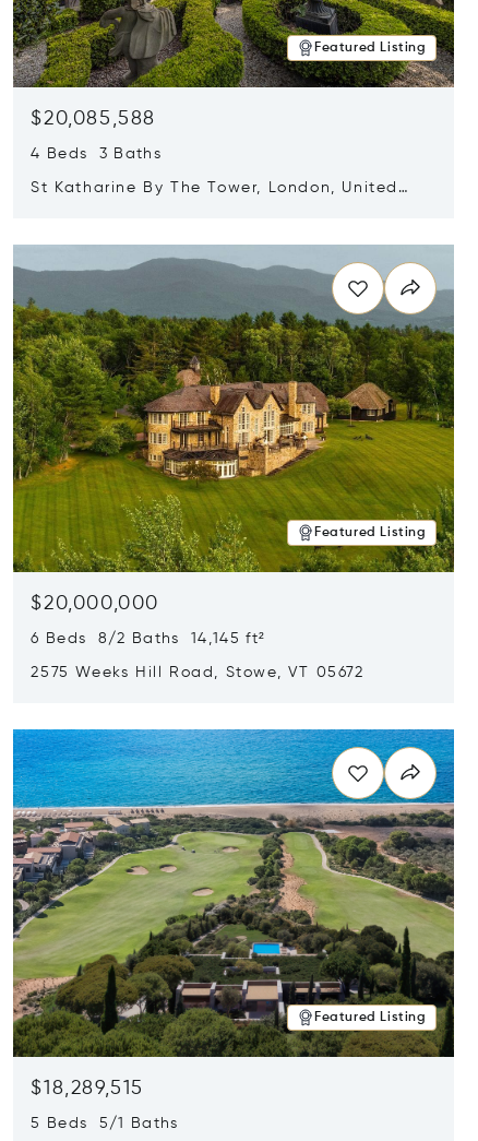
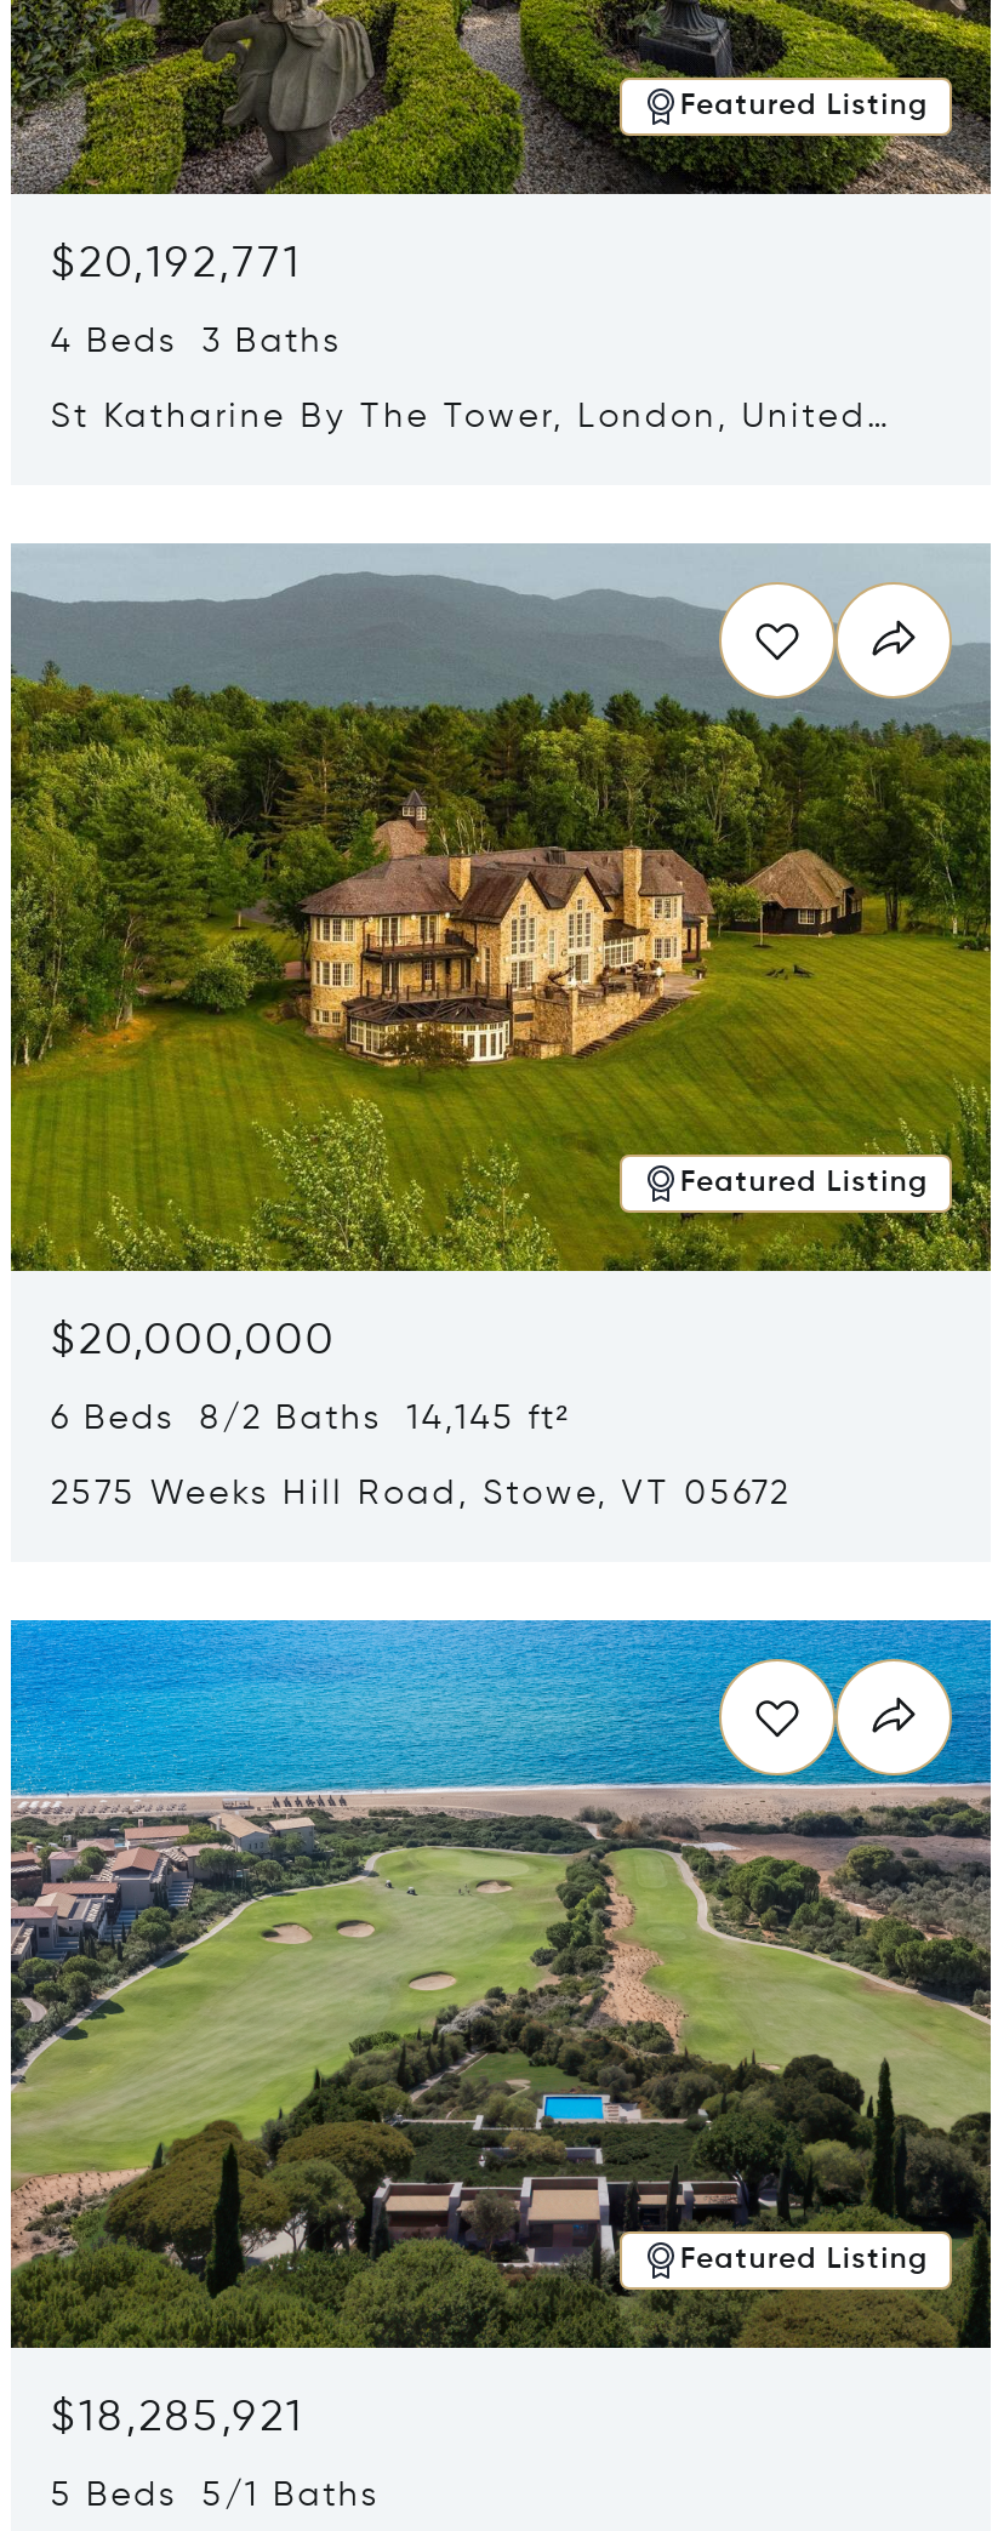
- $20,085,588
+ $20,192,771

- $18,289,515
+ $18,285,921
